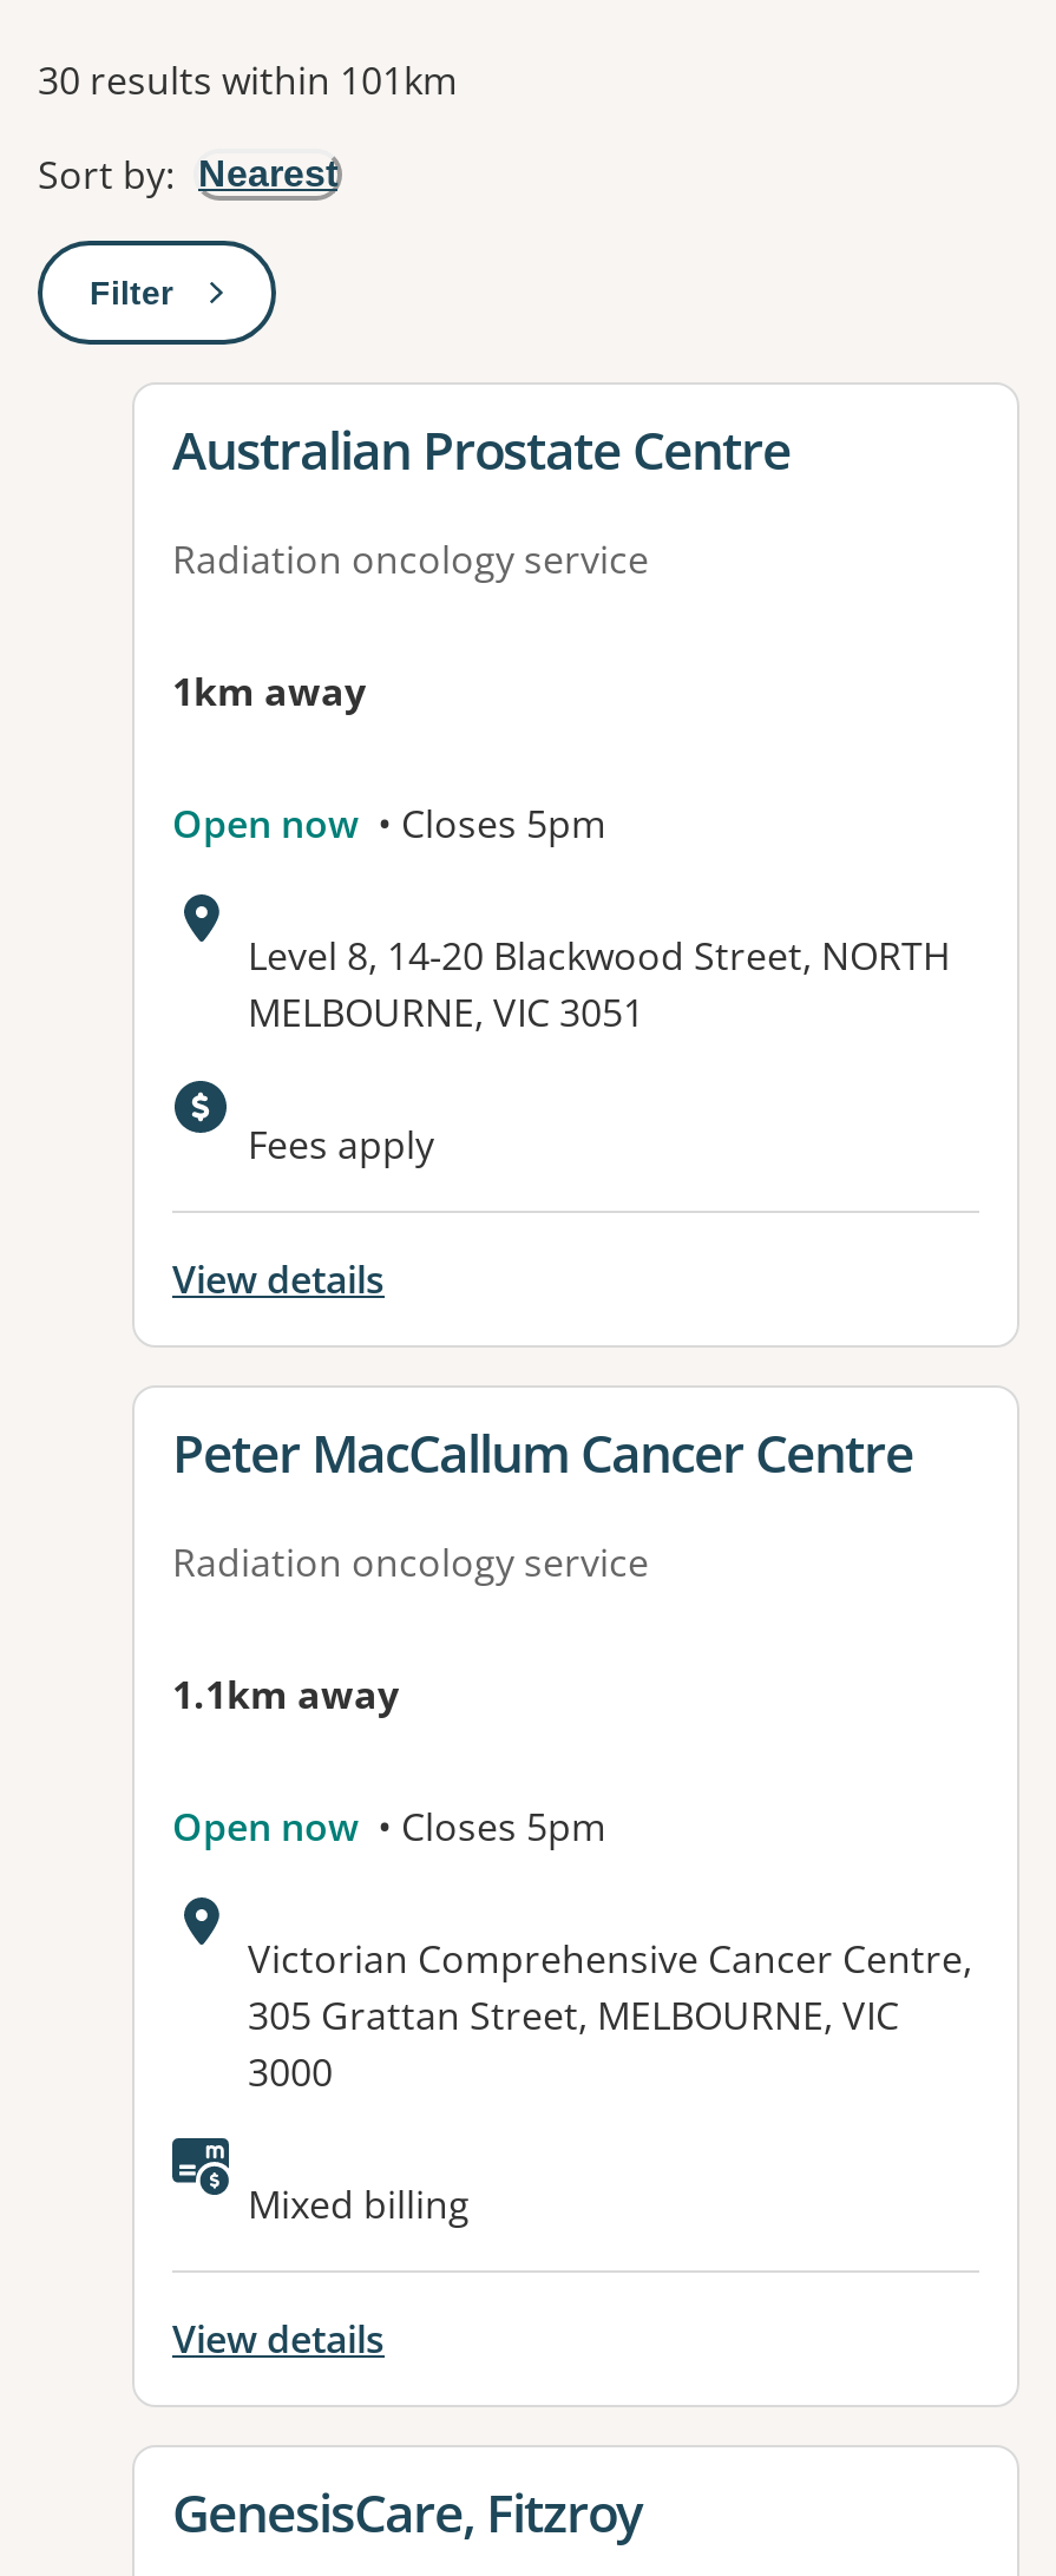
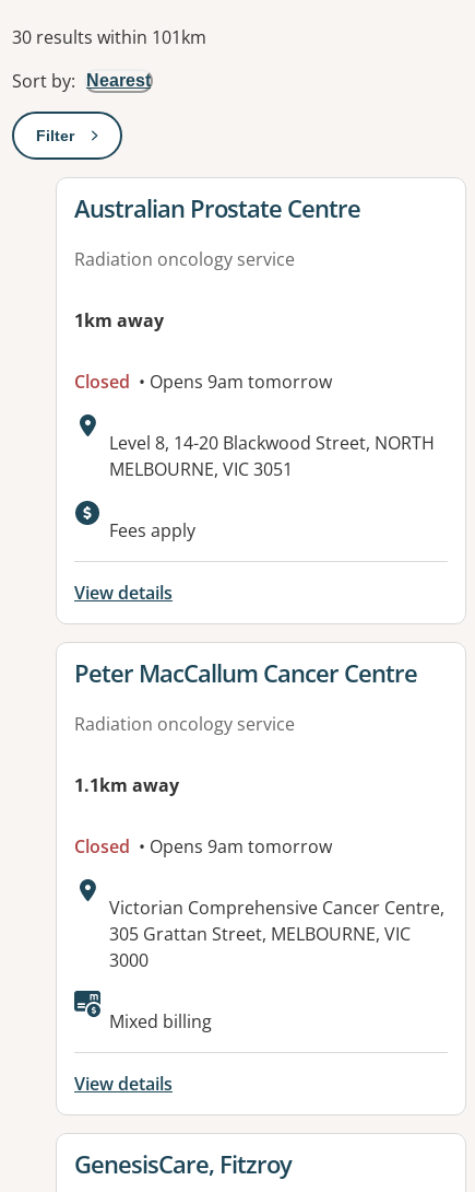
- Open now • Closes 5pm
+ Closed • Opens 9am tomorrow

- Open now • Closes 5pm
+ Closed • Opens 9am tomorrow
